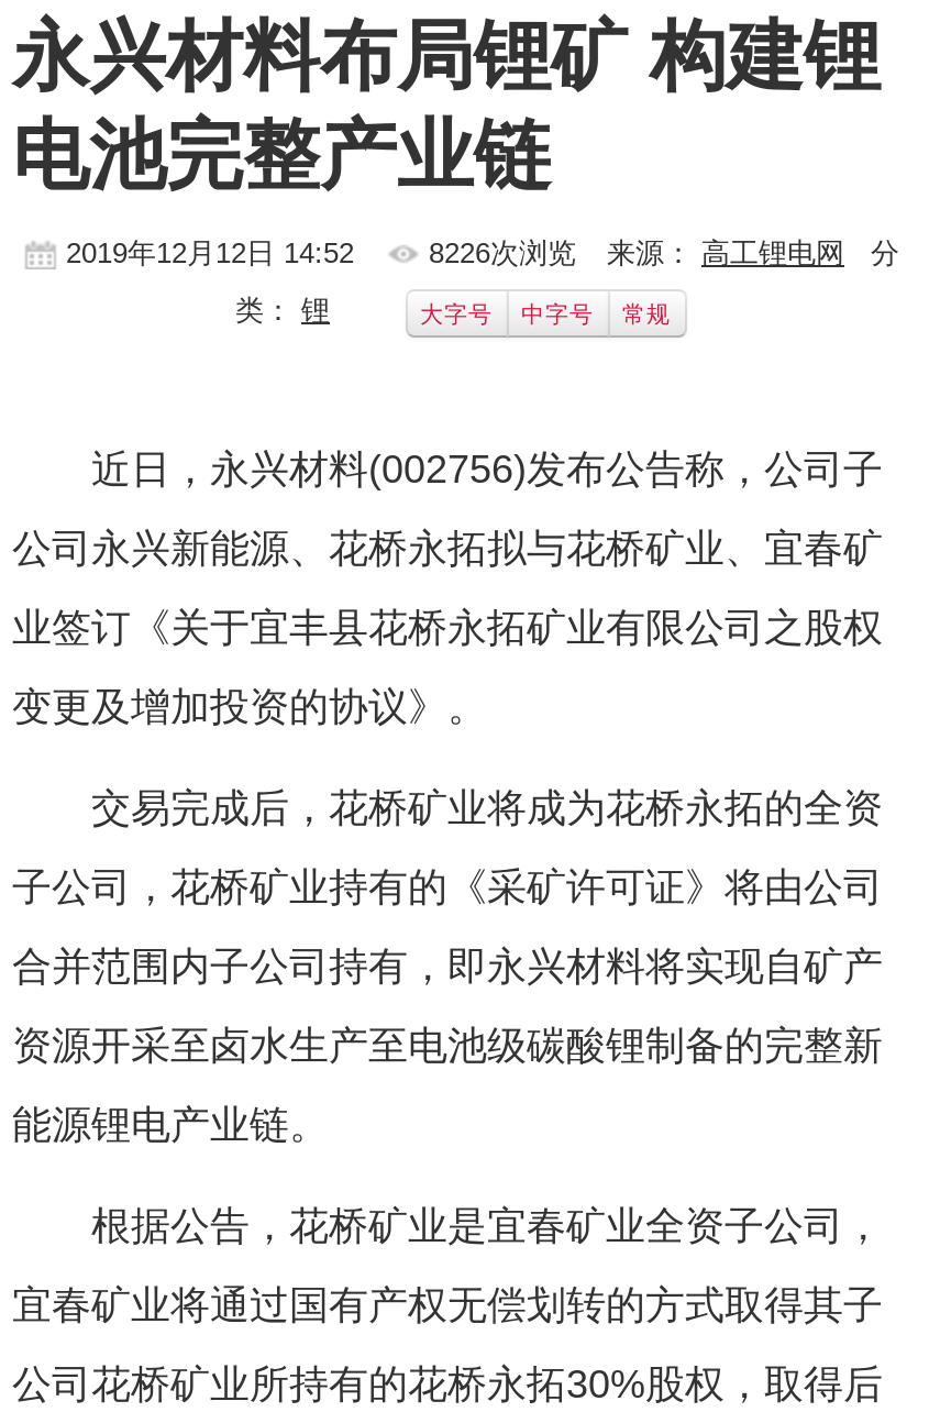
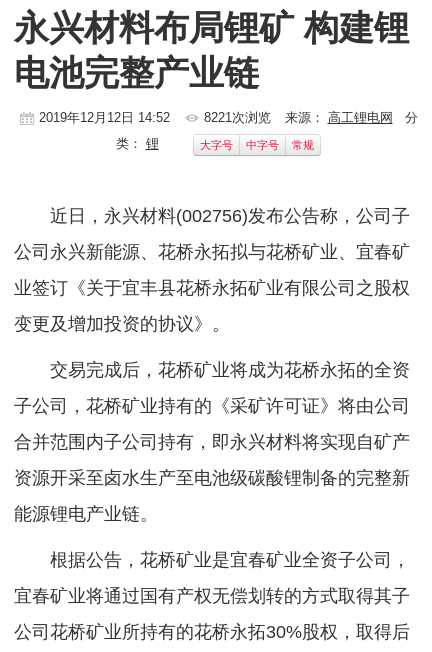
- 8226次浏览
+ 8221次浏览
